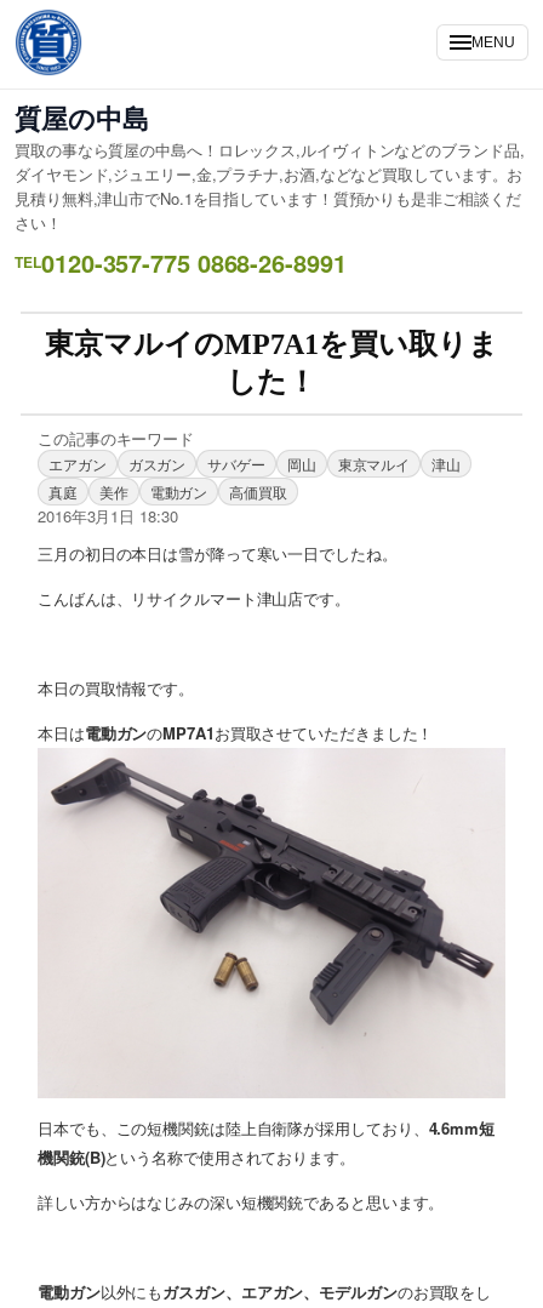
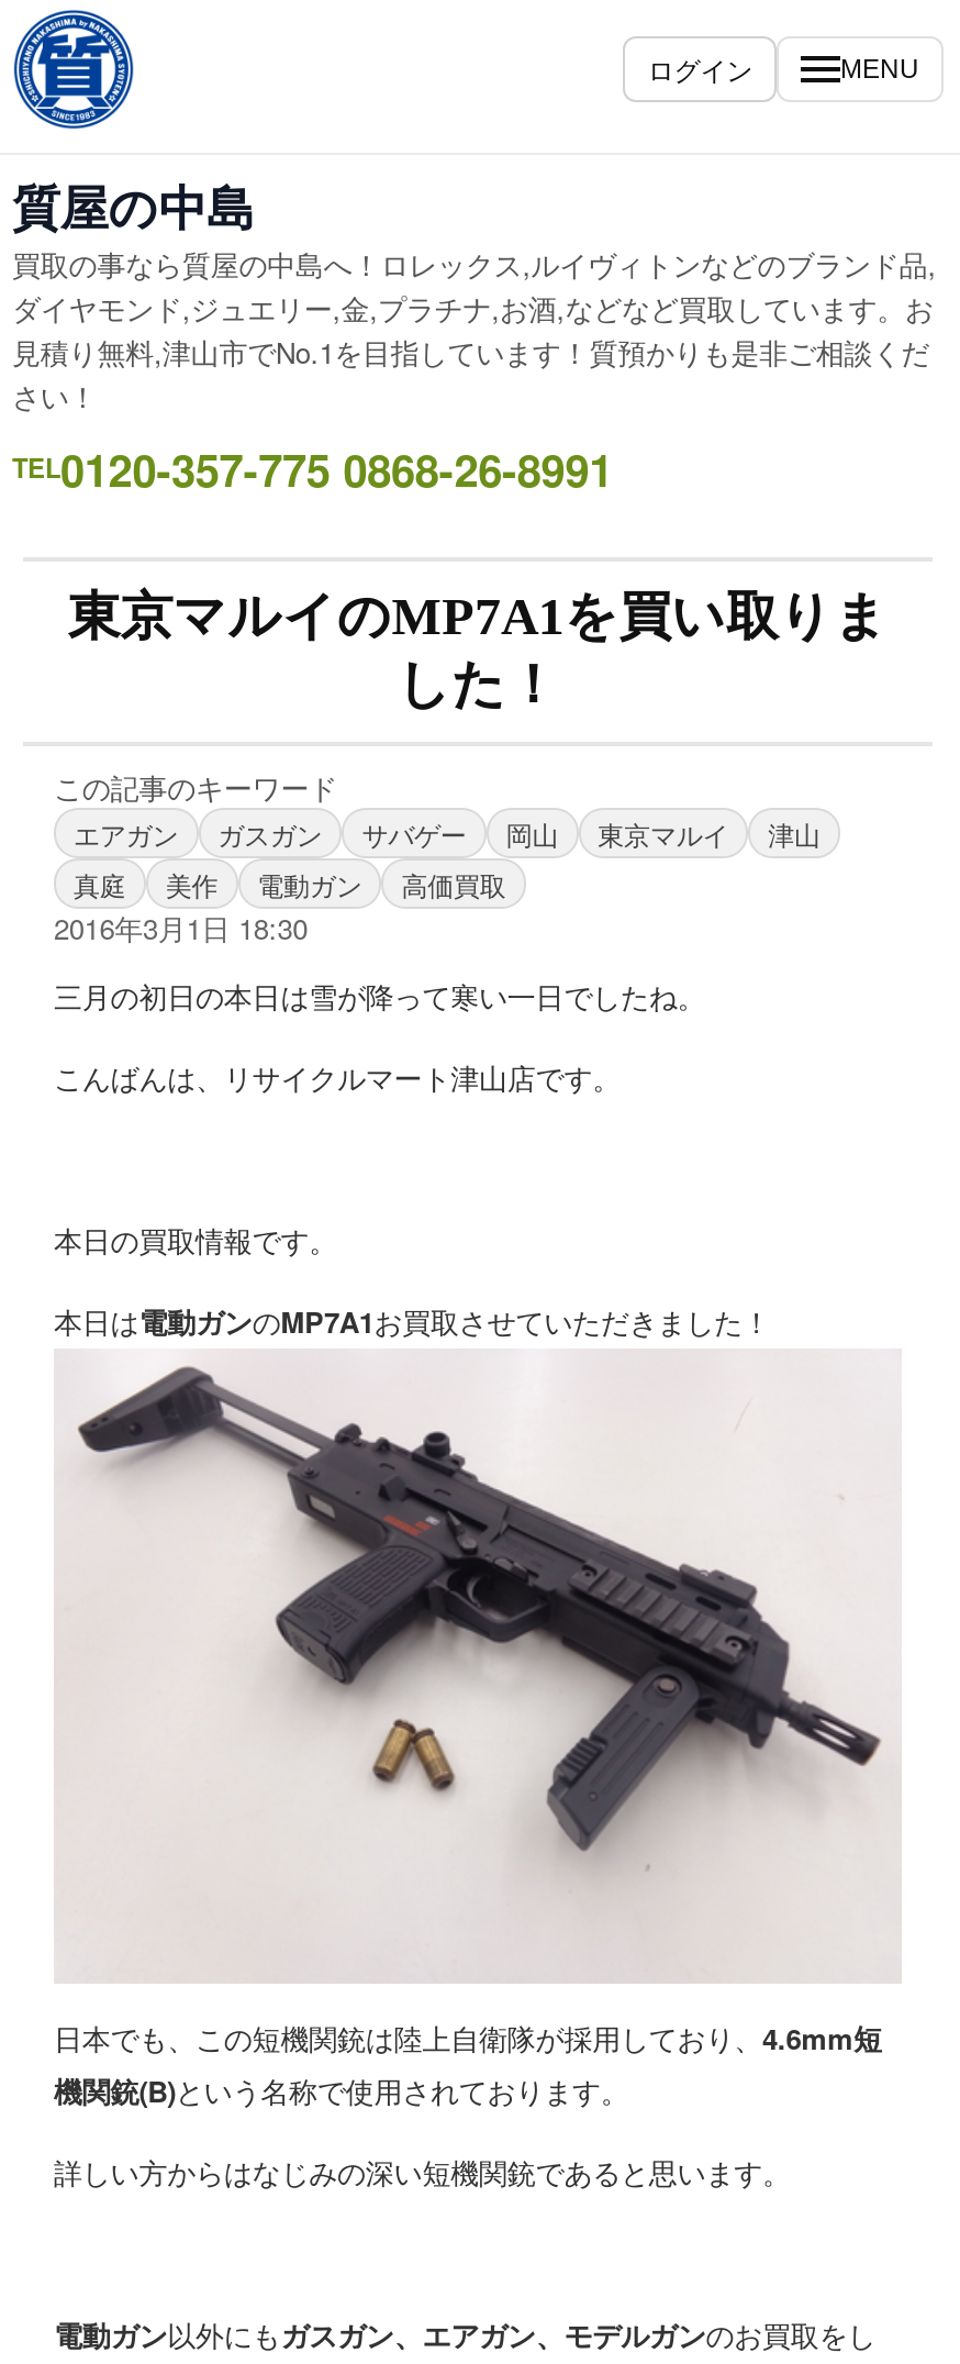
+ ログイン
